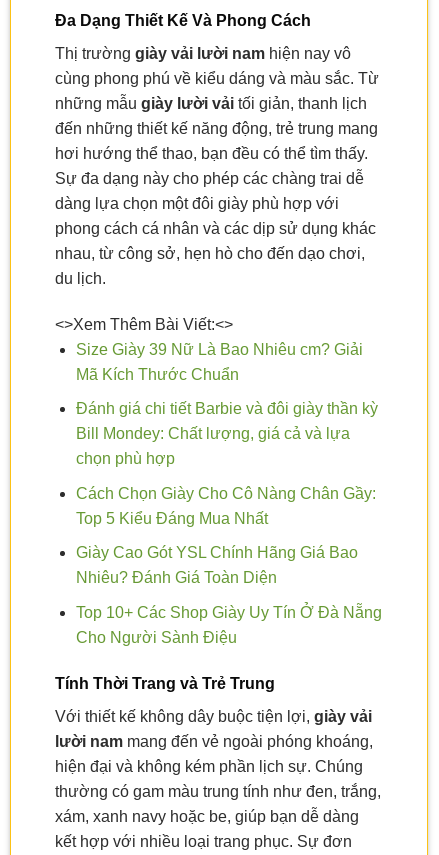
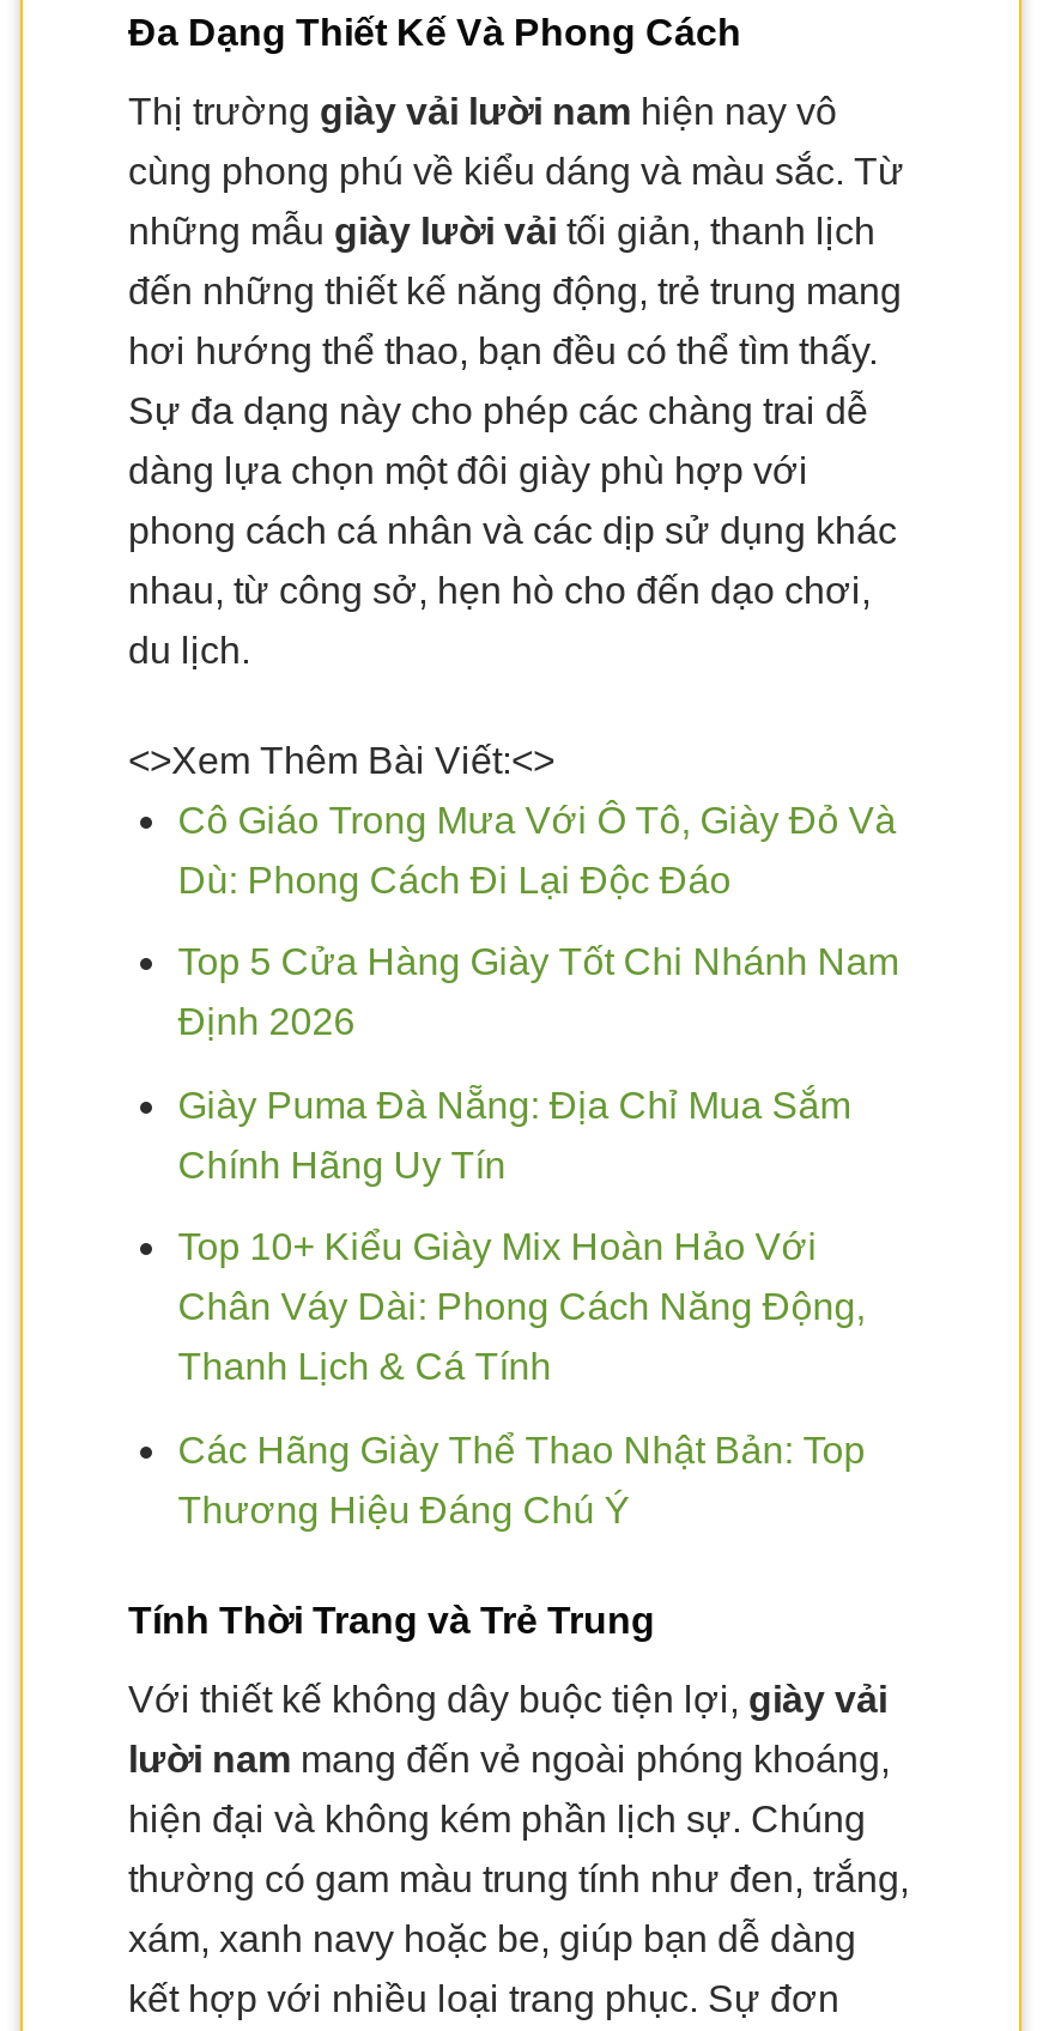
- Size Giày 39 Nữ Là Bao Nhiêu cm? Giải
+ Cô Giáo Trong Mưa Với Ô Tô, Giày Đỏ Và

- Mã Kích Thước Chuẩn
+ Dù: Phong Cách Đi Lại Độc Đáo

- Đánh giá chi tiết Barbie và đôi giày thần kỳ
+ Top 5 Cửa Hàng Giày Tốt Chi Nhánh Nam

- Bill Mondey: Chất lượng, giá cả và lựa
+ Định 2026

- chọn phù hợp
+ Giày Puma Đà Nẵng: Địa Chỉ Mua Sắm

- Cách Chọn Giày Cho Cô Nàng Chân Gầy:
+ Chính Hãng Uy Tín

- Top 5 Kiểu Đáng Mua Nhất
+ Top 10+ Kiểu Giày Mix Hoàn Hảo Với

- Giày Cao Gót YSL Chính Hãng Giá Bao
+ Chân Váy Dài: Phong Cách Năng Động,

- Nhiêu? Đánh Giá Toàn Diện
+ Thanh Lịch & Cá Tính

- Top 10+ Các Shop Giày Uy Tín Ở Đà Nẵng
+ Các Hãng Giày Thể Thao Nhật Bản: Top

- Cho Người Sành Điệu
+ Thương Hiệu Đáng Chú Ý
